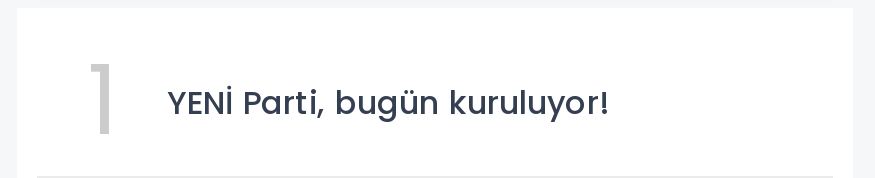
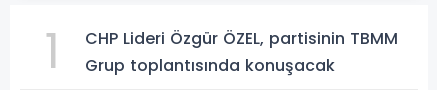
- YENİ Parti, bugün kuruluyor!
+ CHP Lideri Özgür ÖZEL, partisinin TBMM
+ Grup toplantısında konuşacak
